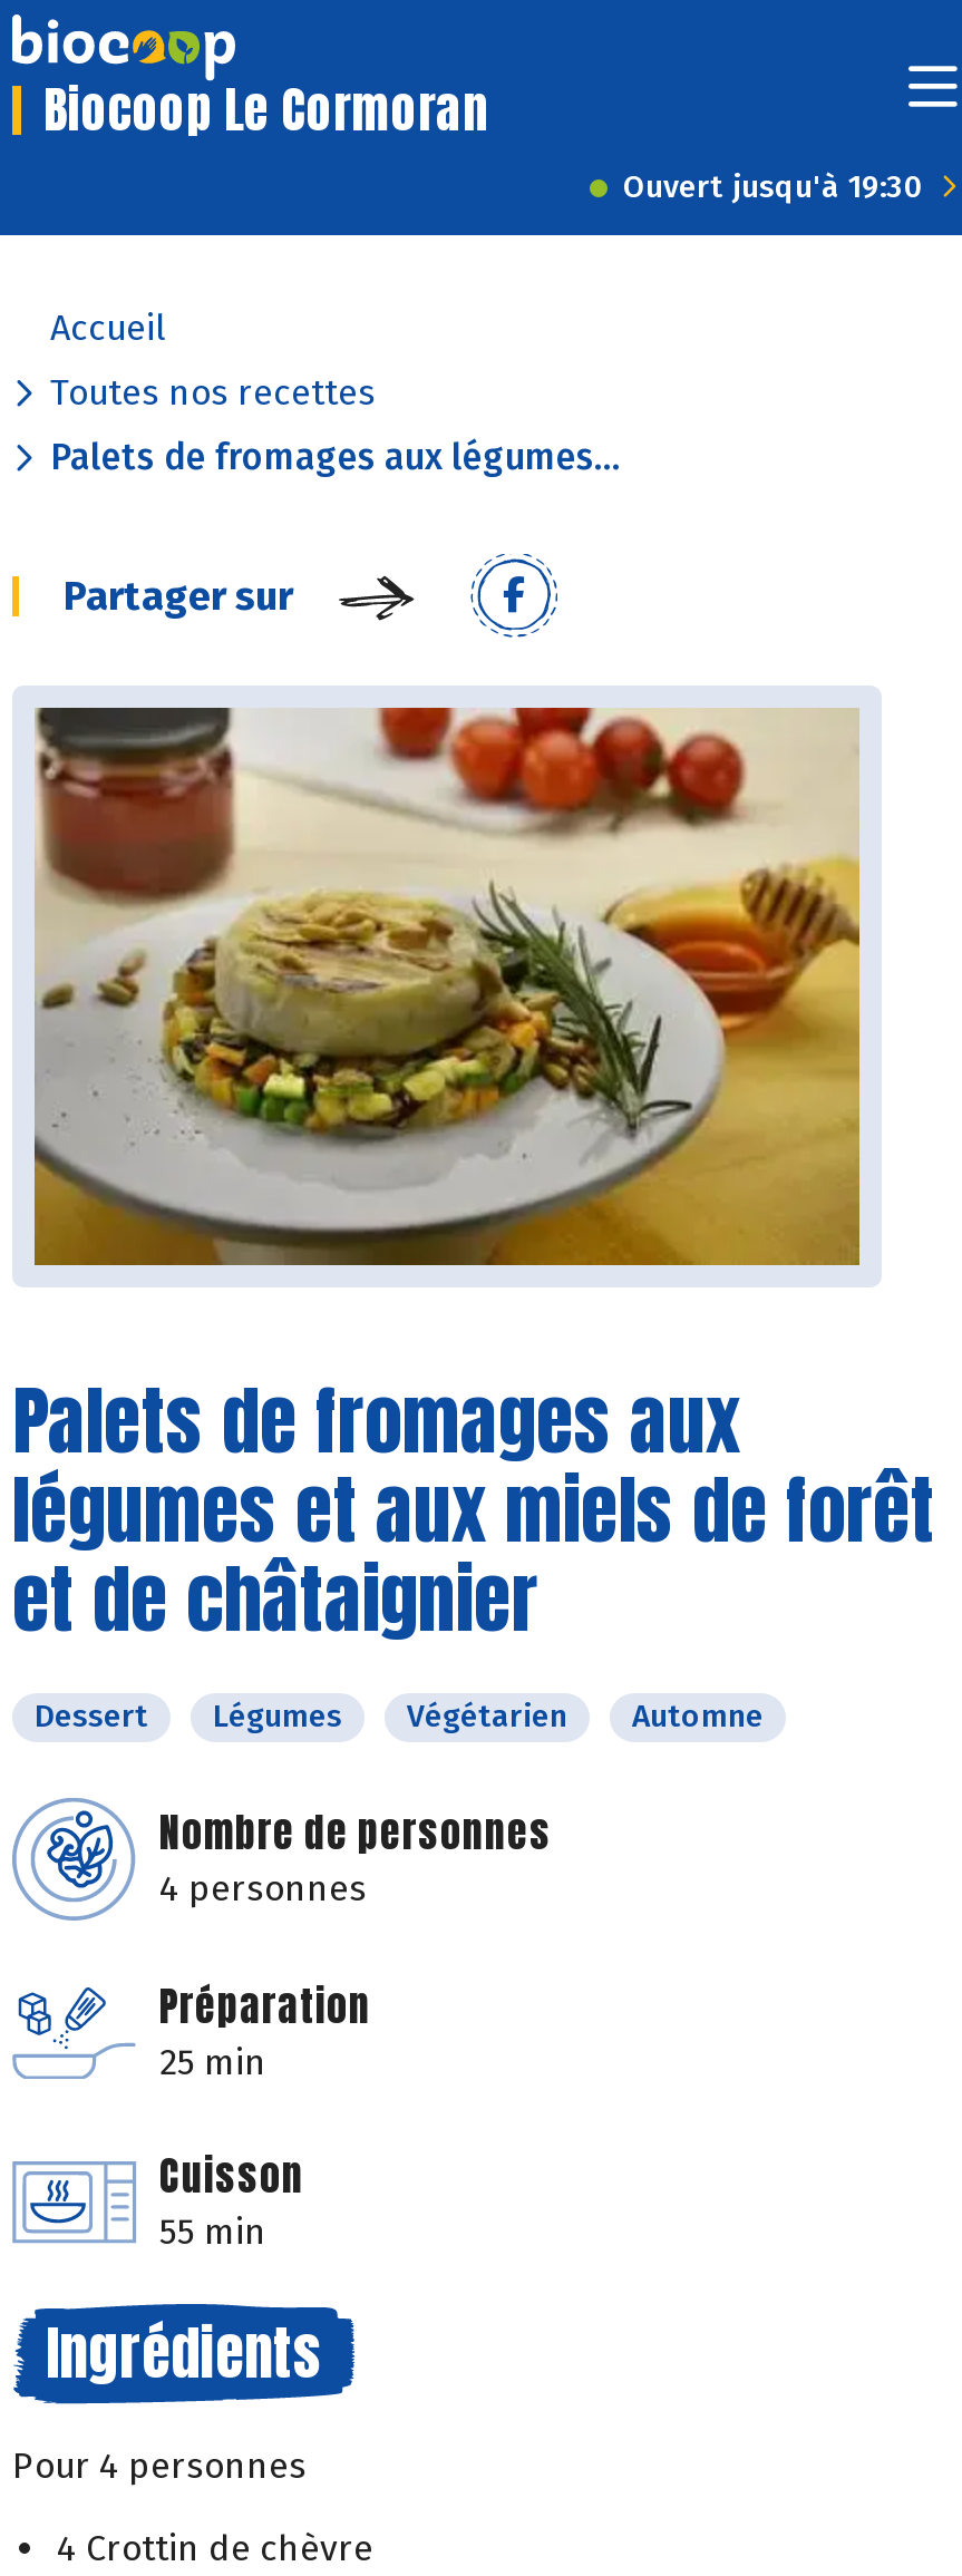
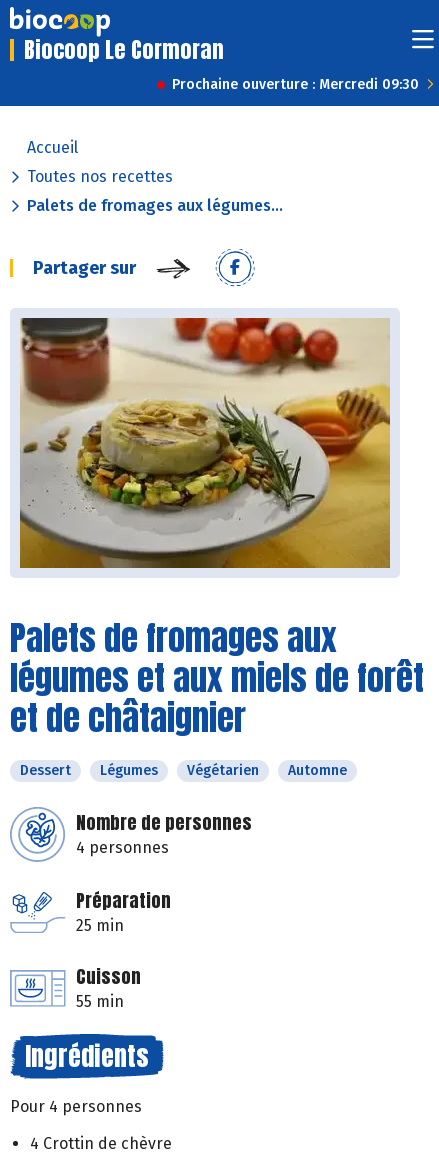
- Ouvert jusqu'à 19:30
+ Prochaine ouverture : Mercredi 09:30
